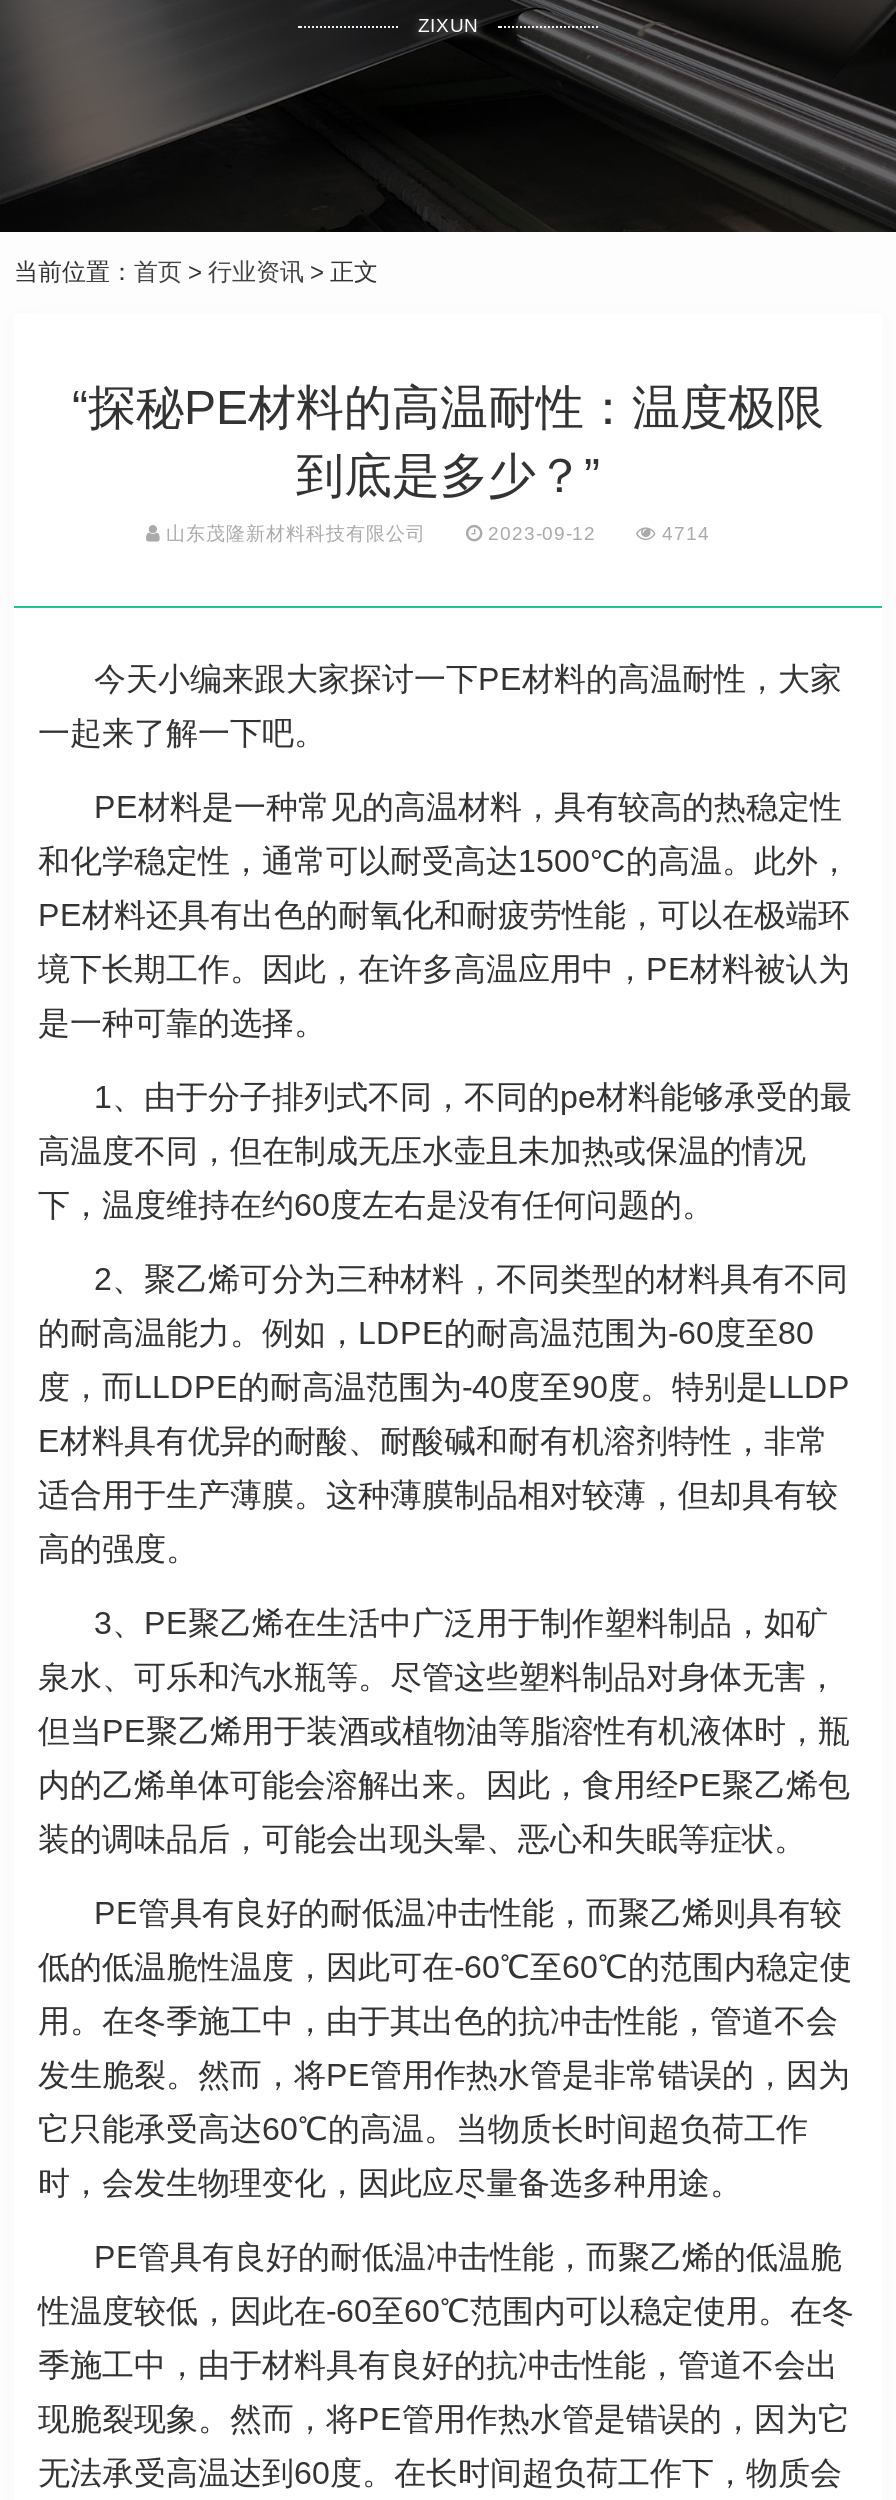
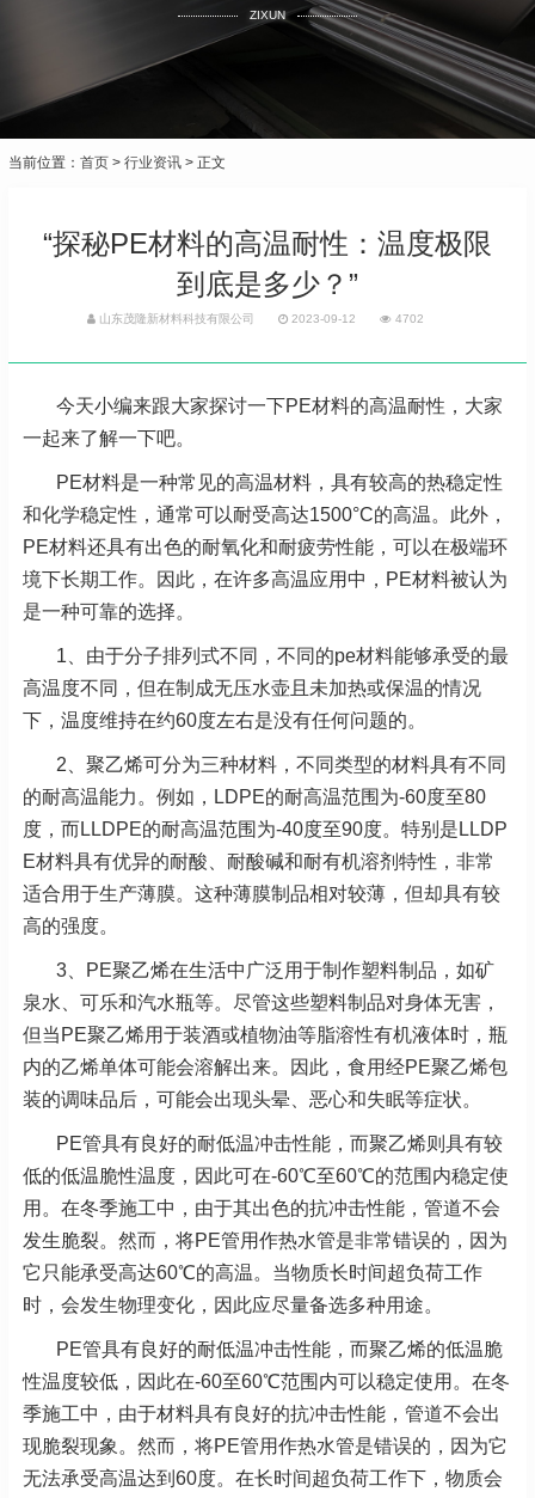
- 4714
+ 4702
